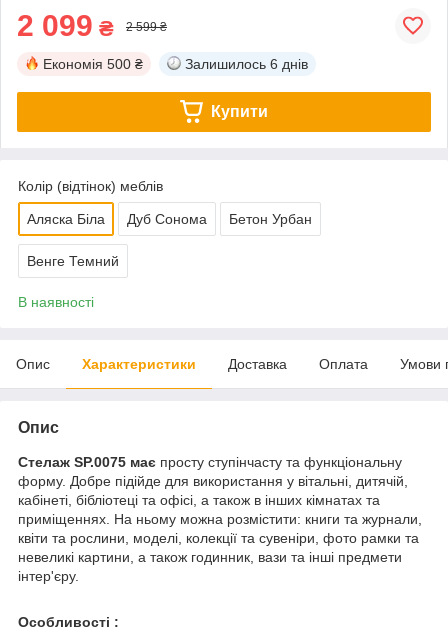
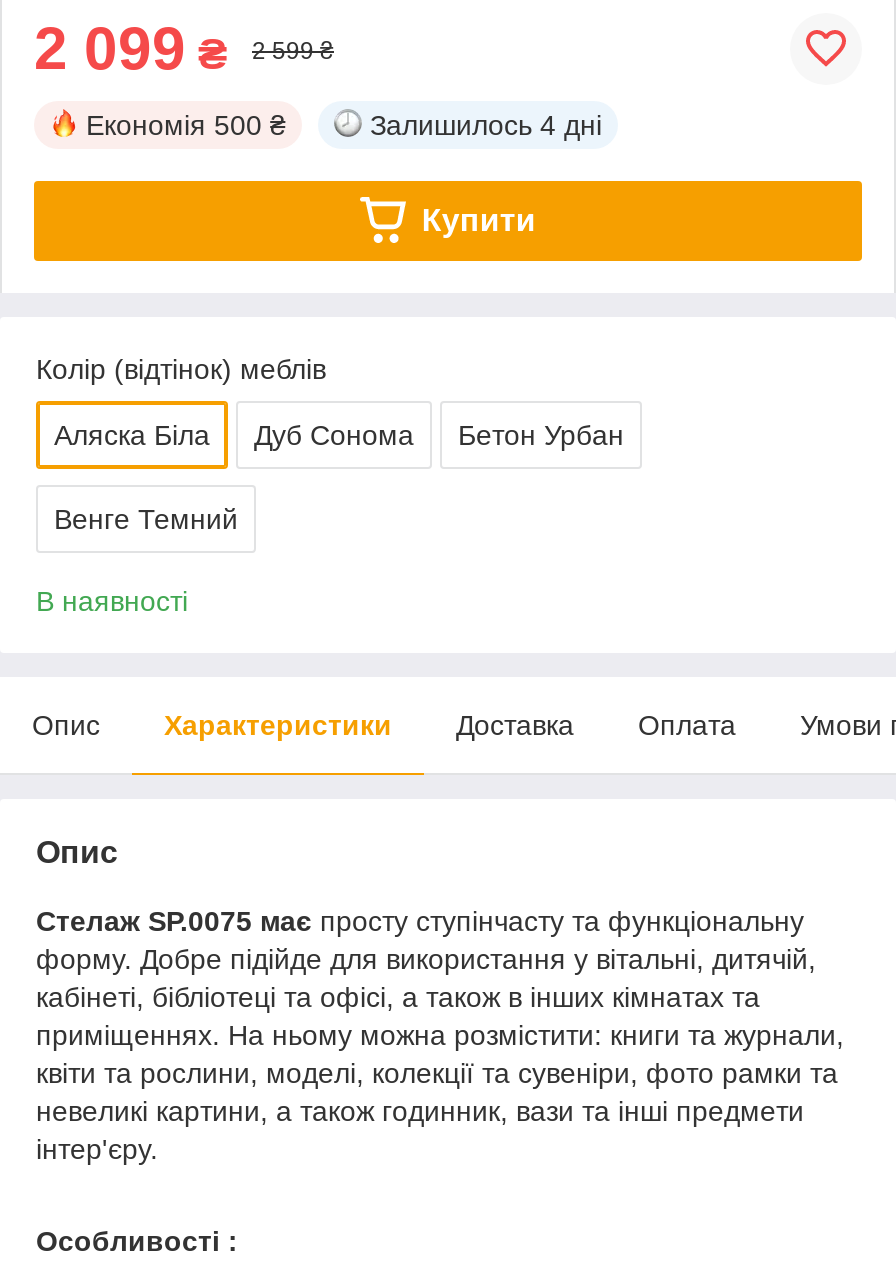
- Залишилось 6 днів
+ Залишилось 4 дні
